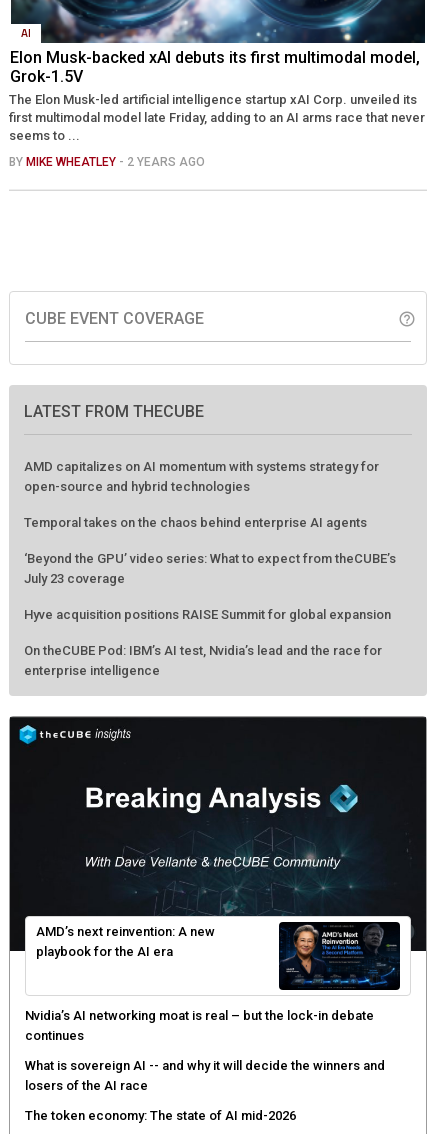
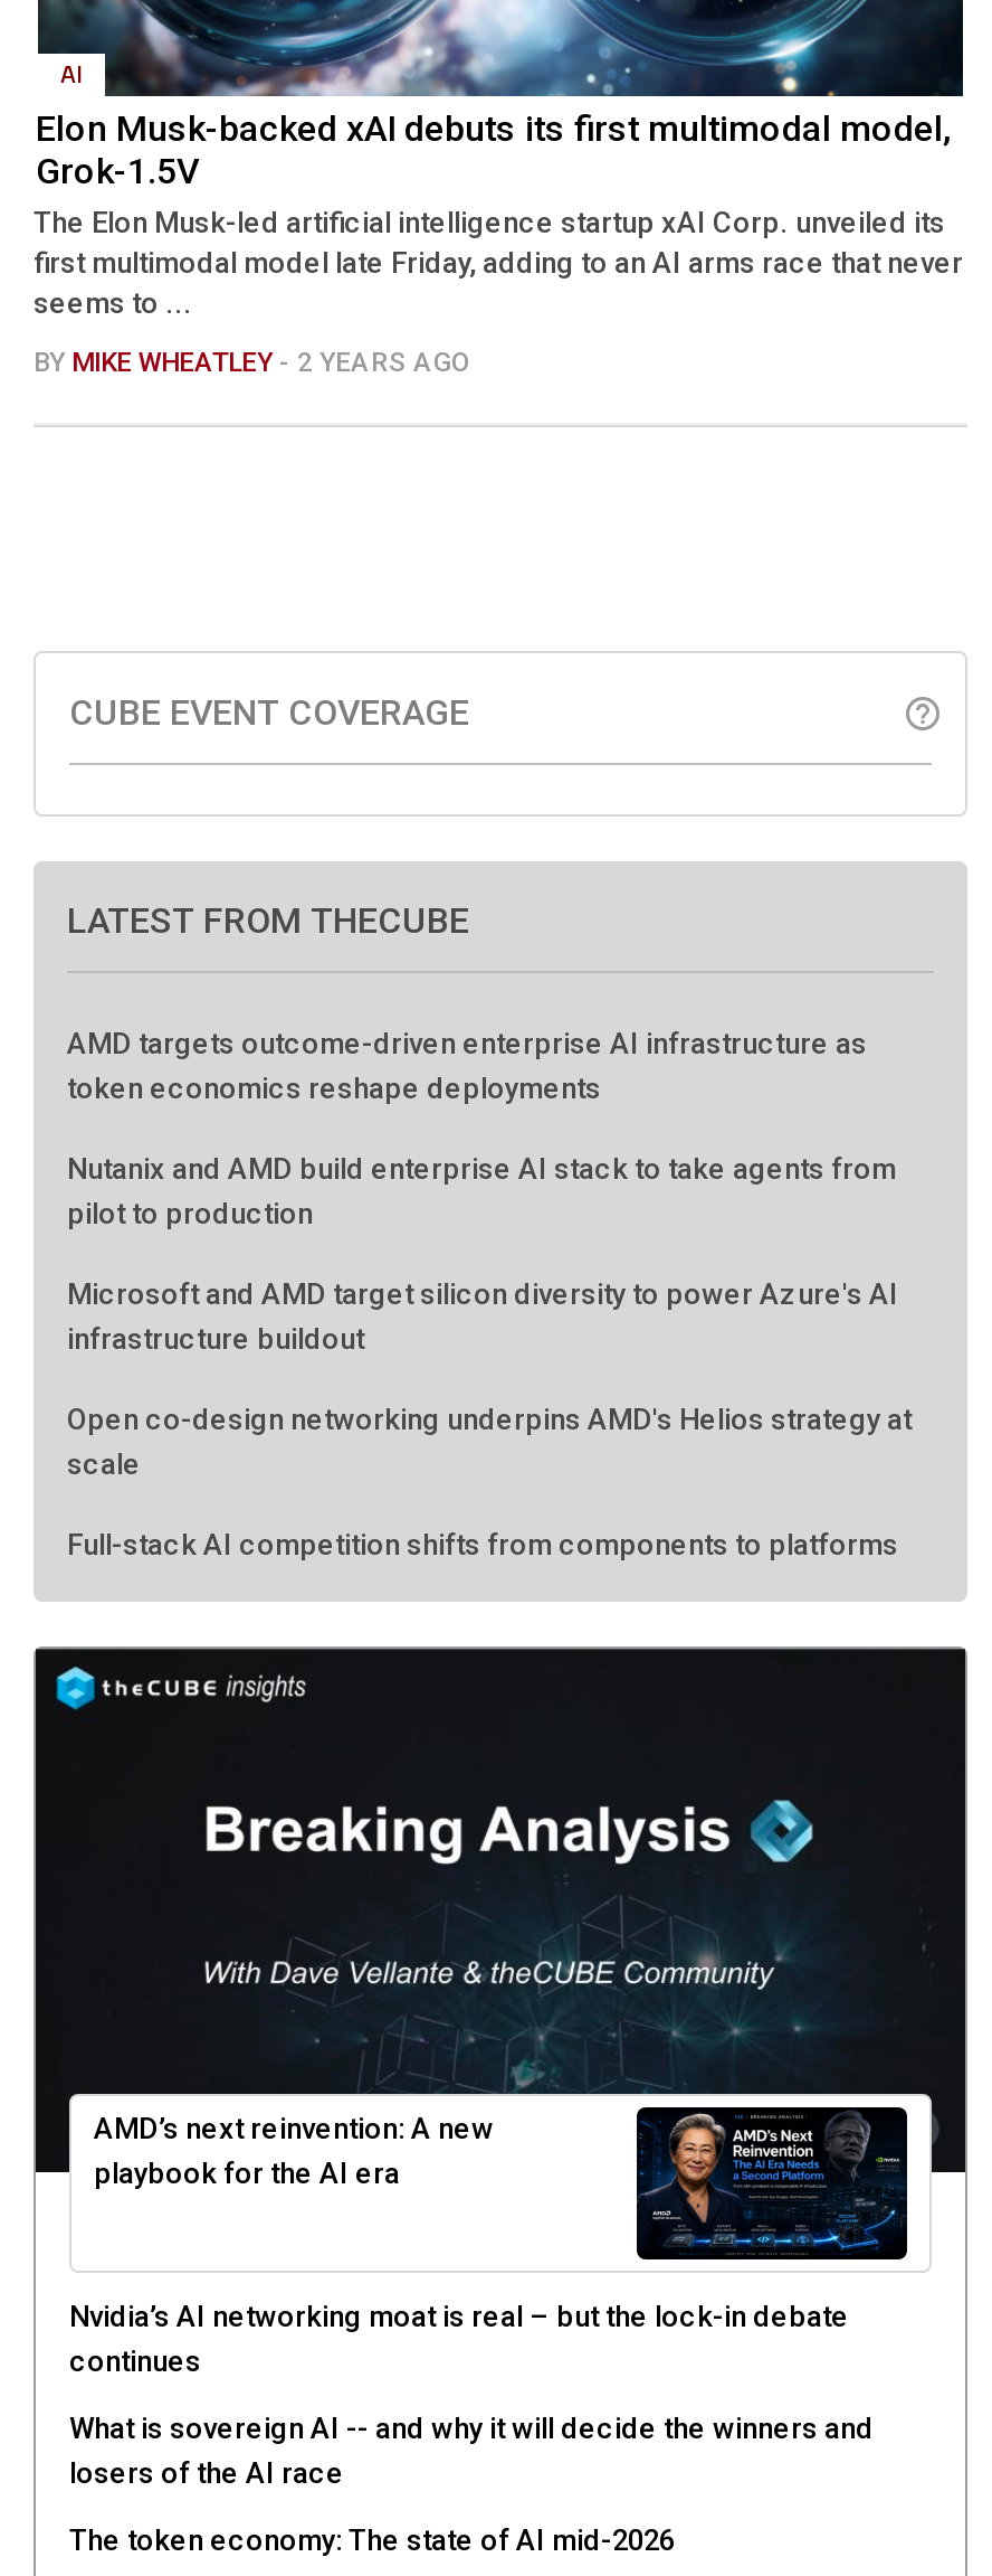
- AMD capitalizes on AI momentum with systems strategy for
- open-source and hybrid technologies
+ AMD targets outcome-driven enterprise AI infrastructure as
+ token economics reshape deployments

- Temporal takes on the chaos behind enterprise AI agents
+ Nutanix and AMD build enterprise AI stack to take agents from
+ pilot to production

- ‘Beyond the GPU’ video series: What to expect from theCUBE’s
- July 23 coverage
+ Microsoft and AMD target silicon diversity to power Azure's AI
+ infrastructure buildout

- Hyve acquisition positions RAISE Summit for global expansion
+ Open co-design networking underpins AMD's Helios strategy at
+ scale

- On theCUBE Pod: IBM’s AI test, Nvidia’s lead and the race for
- enterprise intelligence
+ Full-stack AI competition shifts from components to platforms
